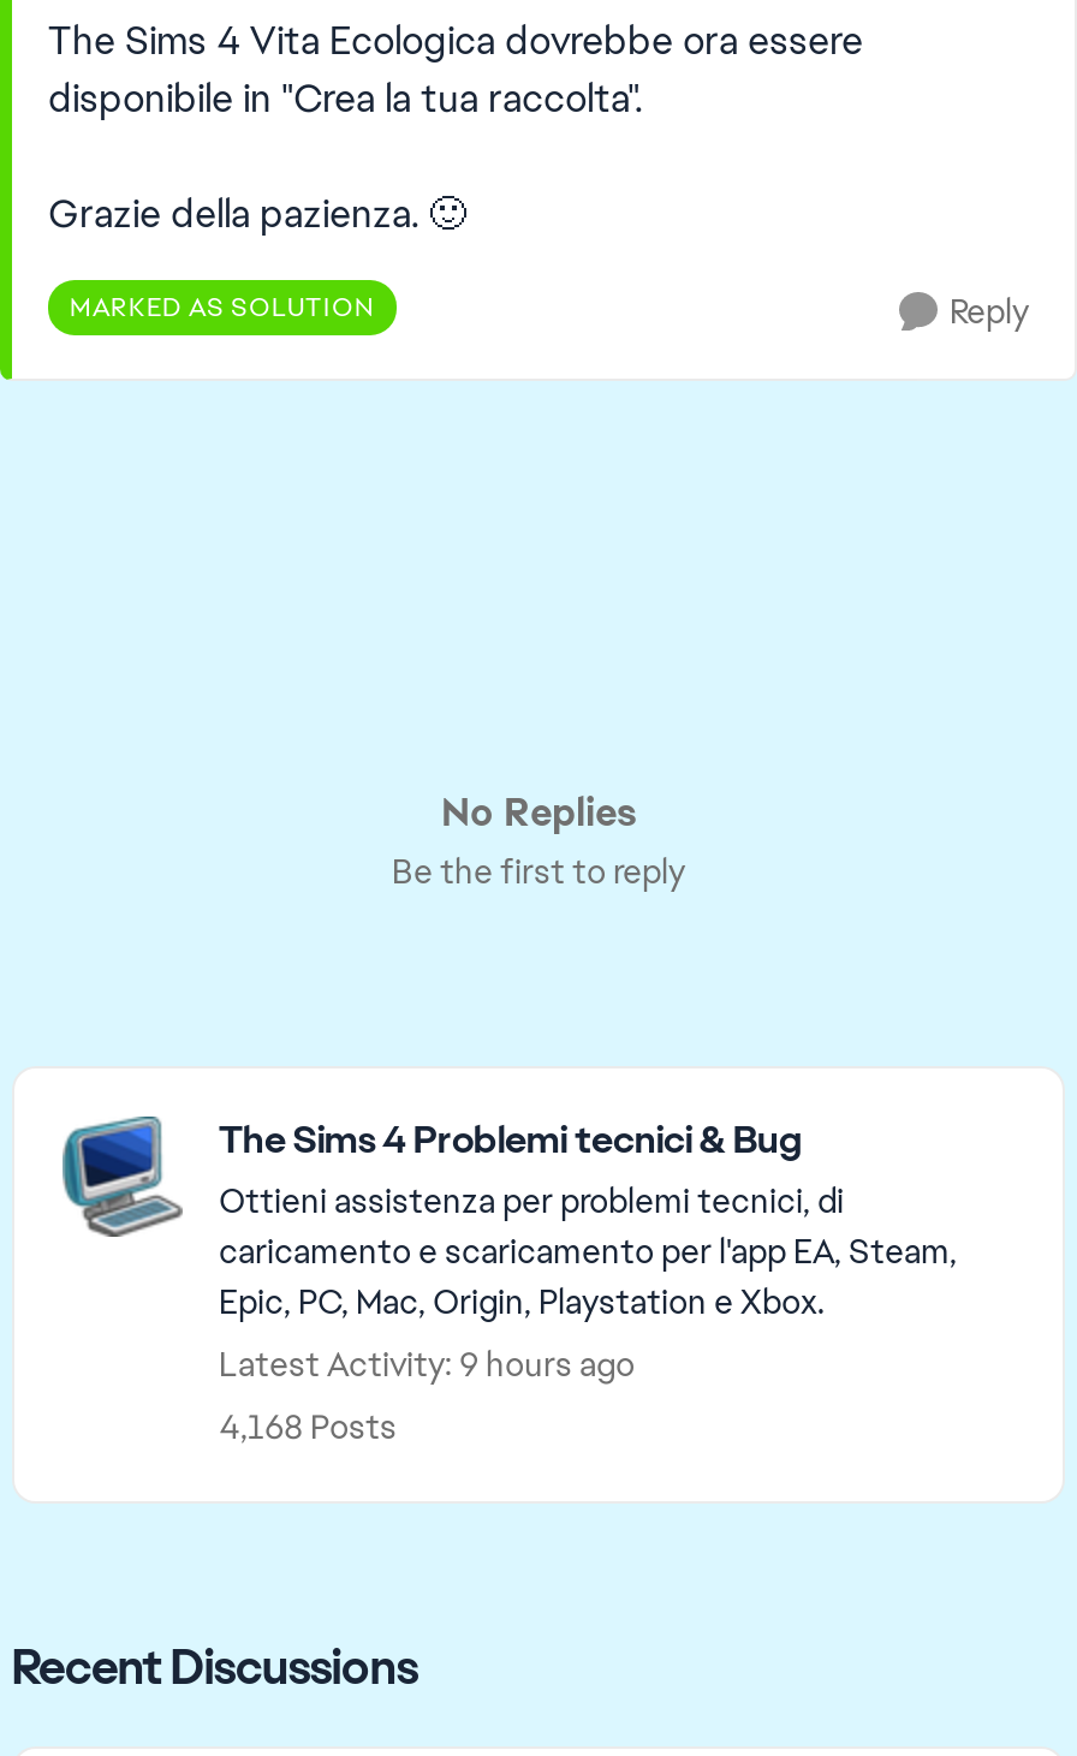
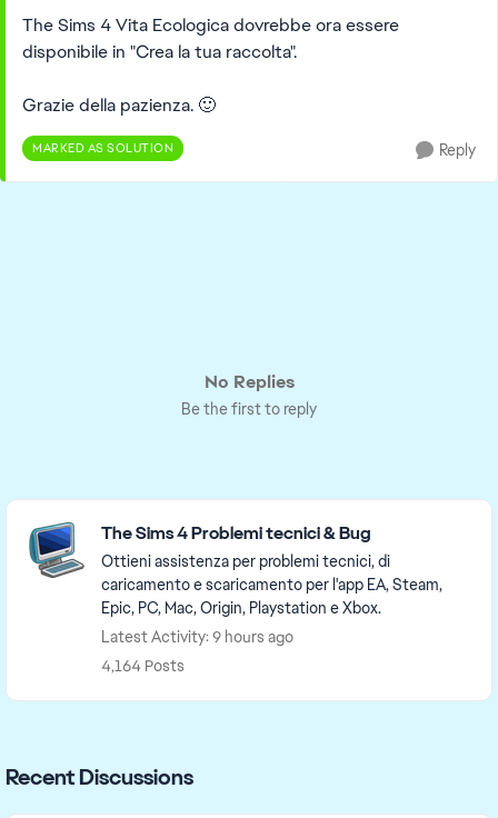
- 4,168 Posts
+ 4,164 Posts
